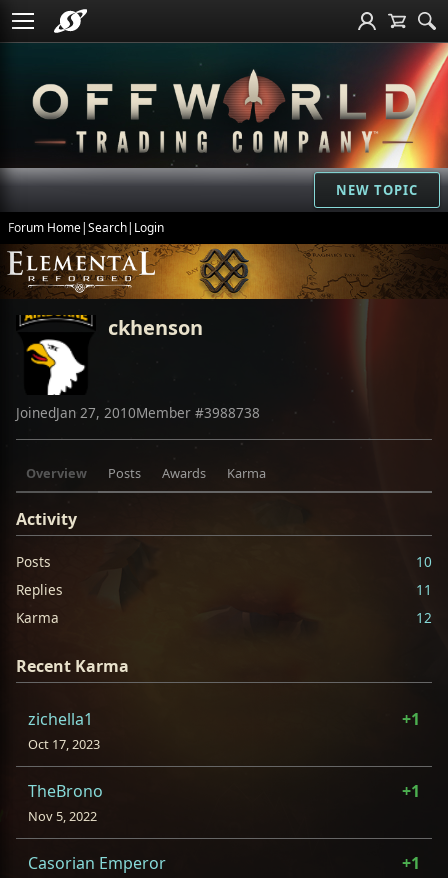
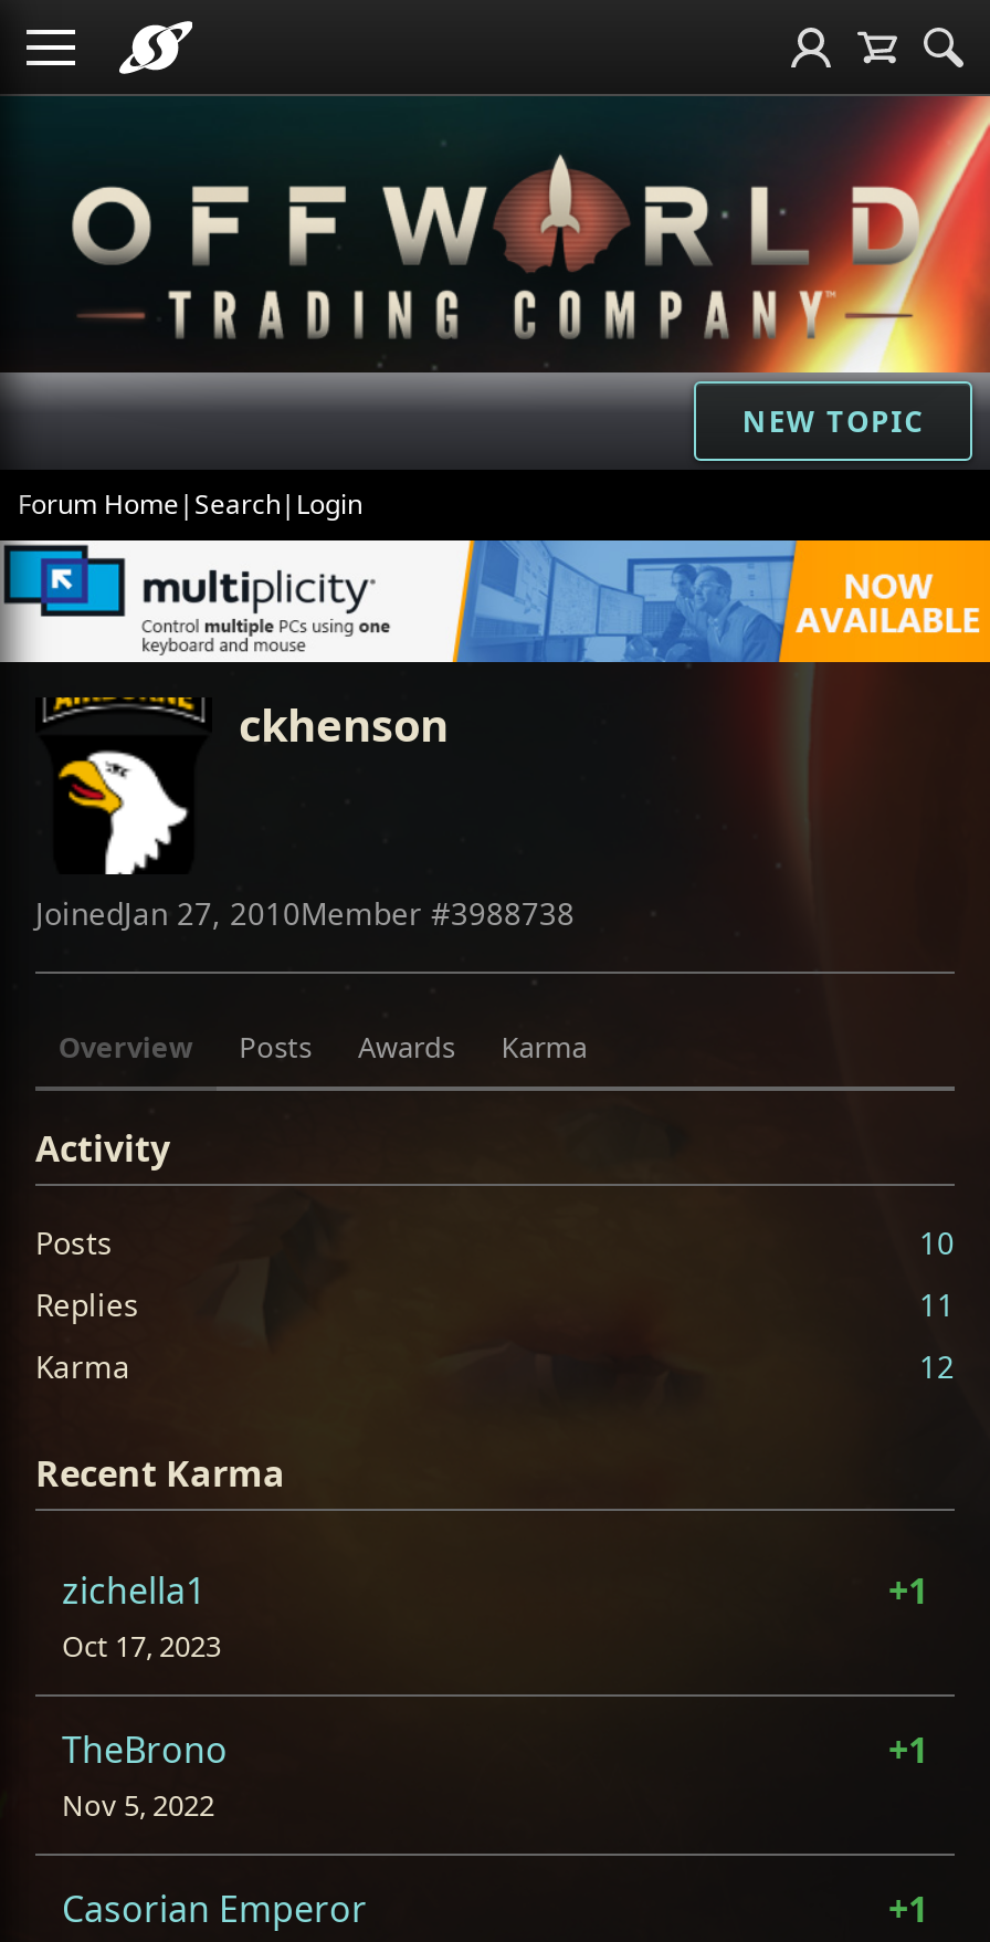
- [image]
+ [image]
